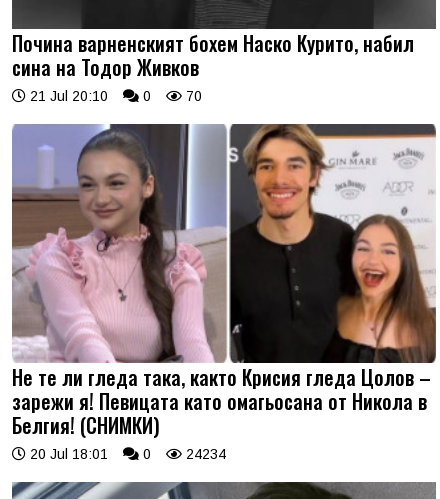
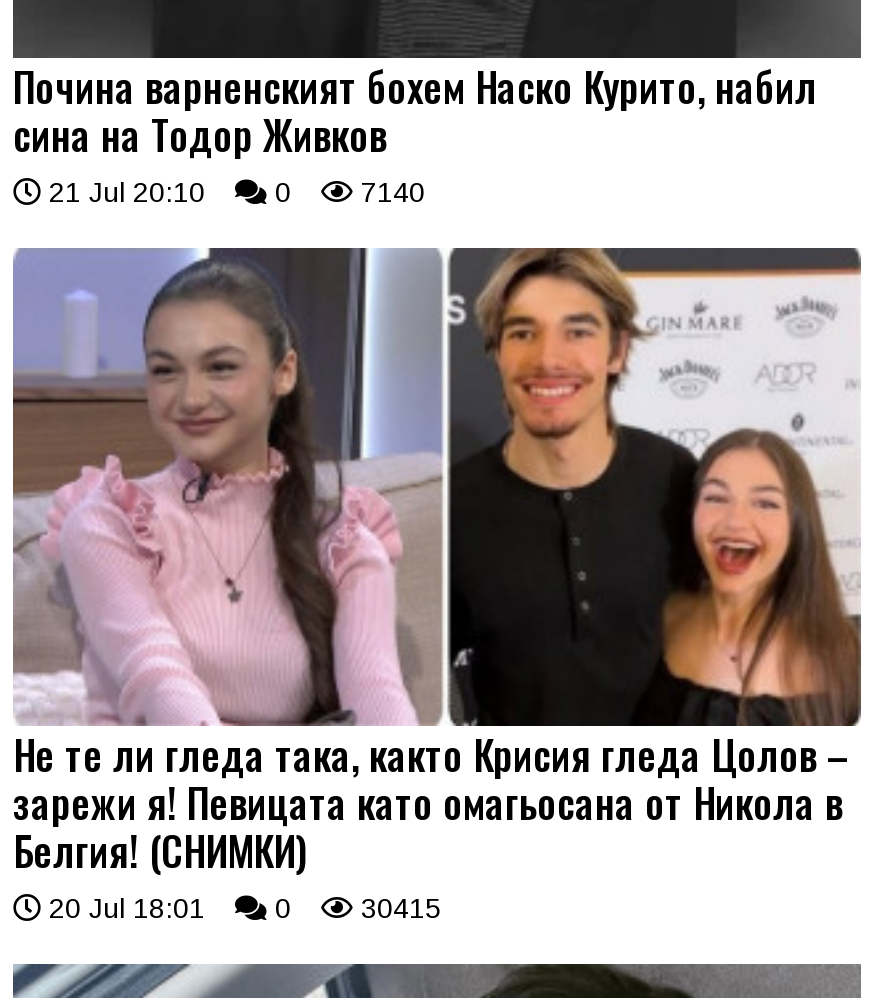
- 21 Jul 20:10 0 70
+ 21 Jul 20:10 0 7140

- 20 Jul 18:01 0 24234
+ 20 Jul 18:01 0 30415
